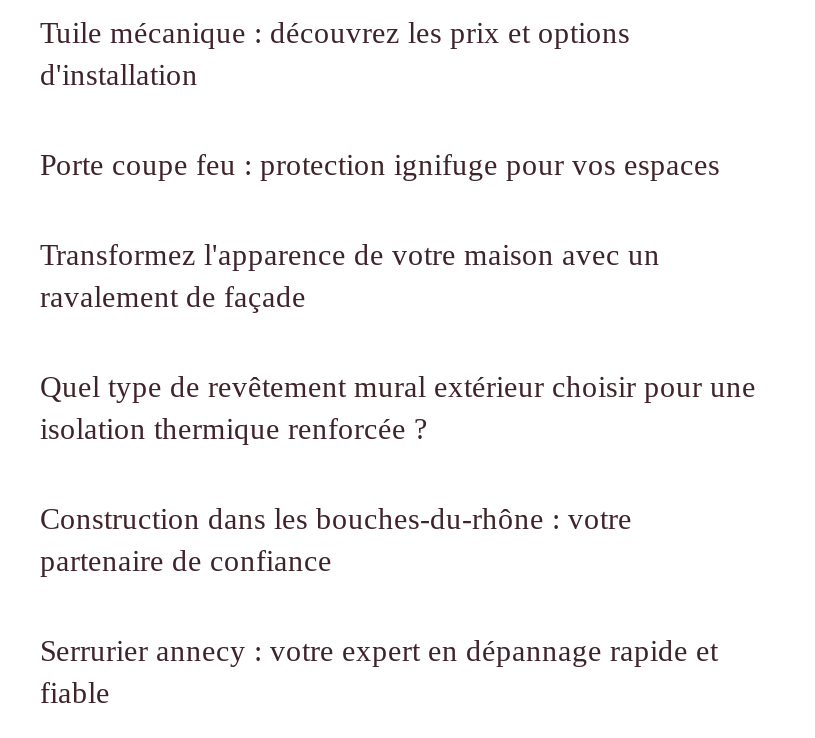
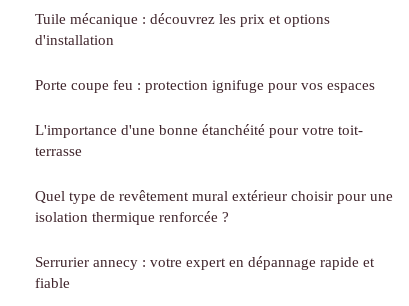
- Transformez l'apparence de votre maison avec un
- ravalement de façade
+ L'importance d'une bonne étanchéité pour votre toit-
+ terrasse

- Construction dans les bouches-du-rhône : votre
- partenaire de confiance
